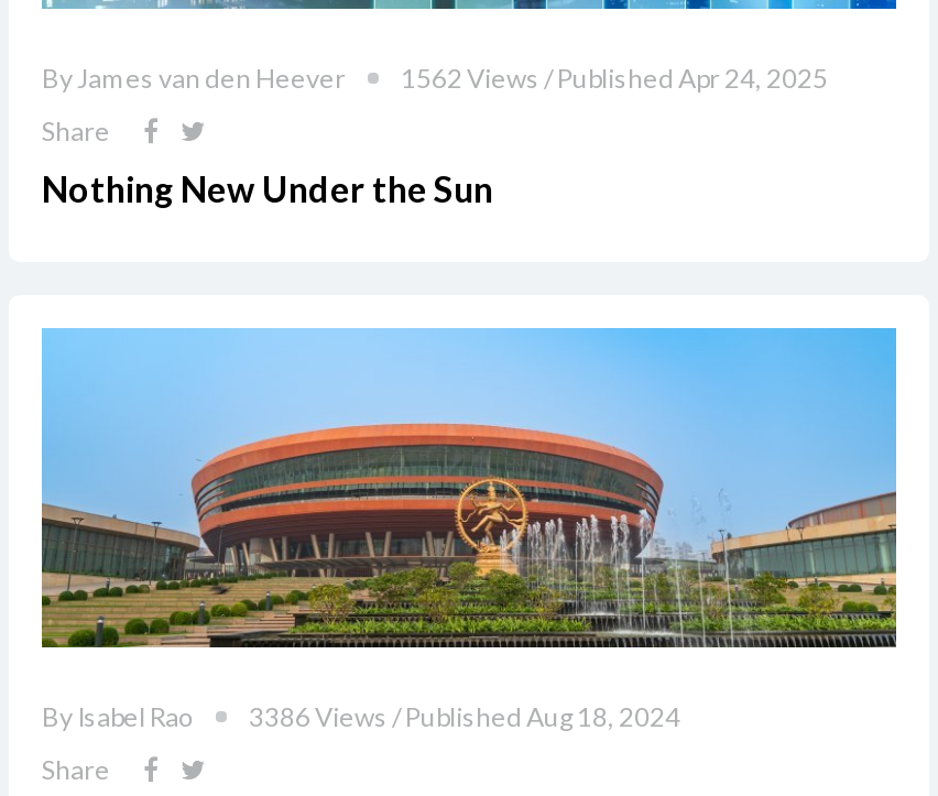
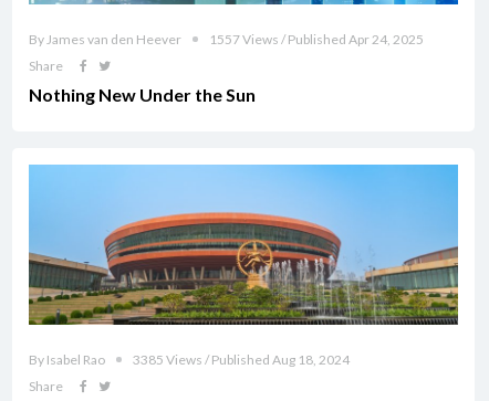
- 1562 Views / Published Apr 24, 2025
+ 1557 Views / Published Apr 24, 2025

- 3386 Views / Published Aug 18, 2024
+ 3385 Views / Published Aug 18, 2024
